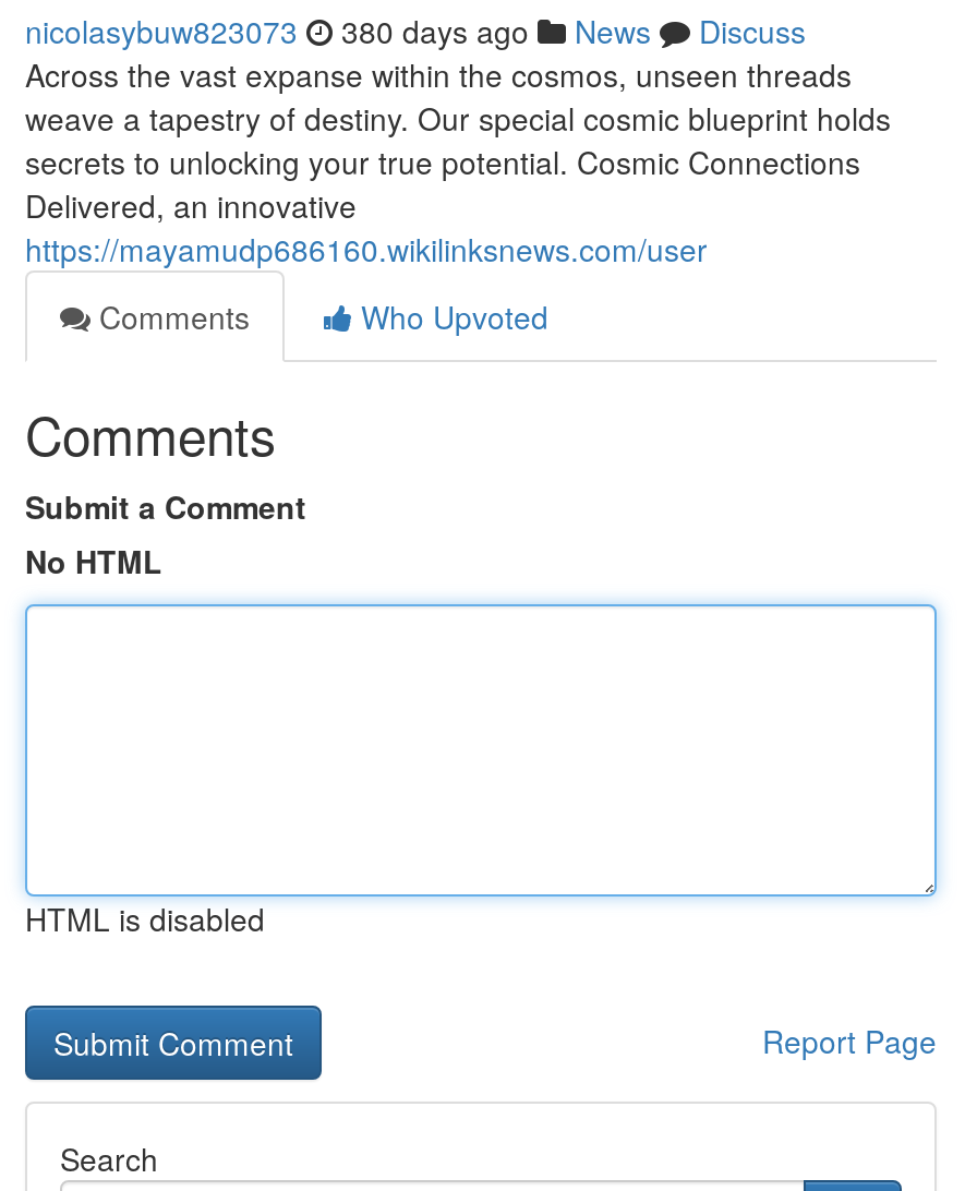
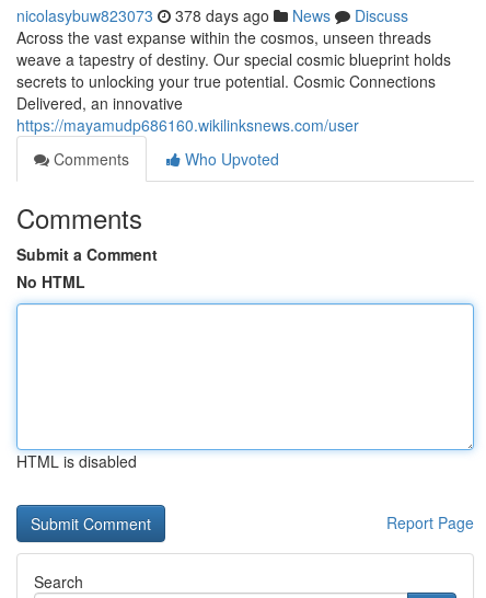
- nicolasybuw823073 380 days ago News Discuss
+ nicolasybuw823073 378 days ago News Discuss
